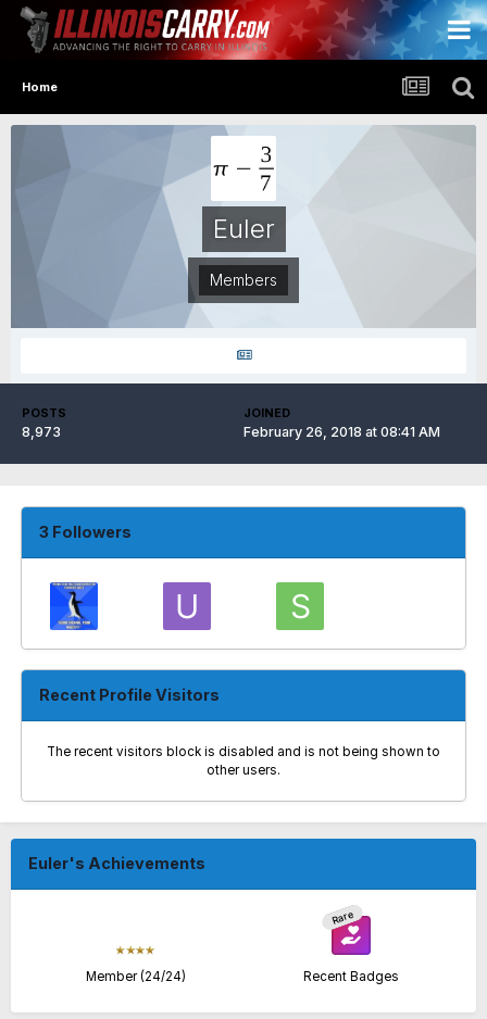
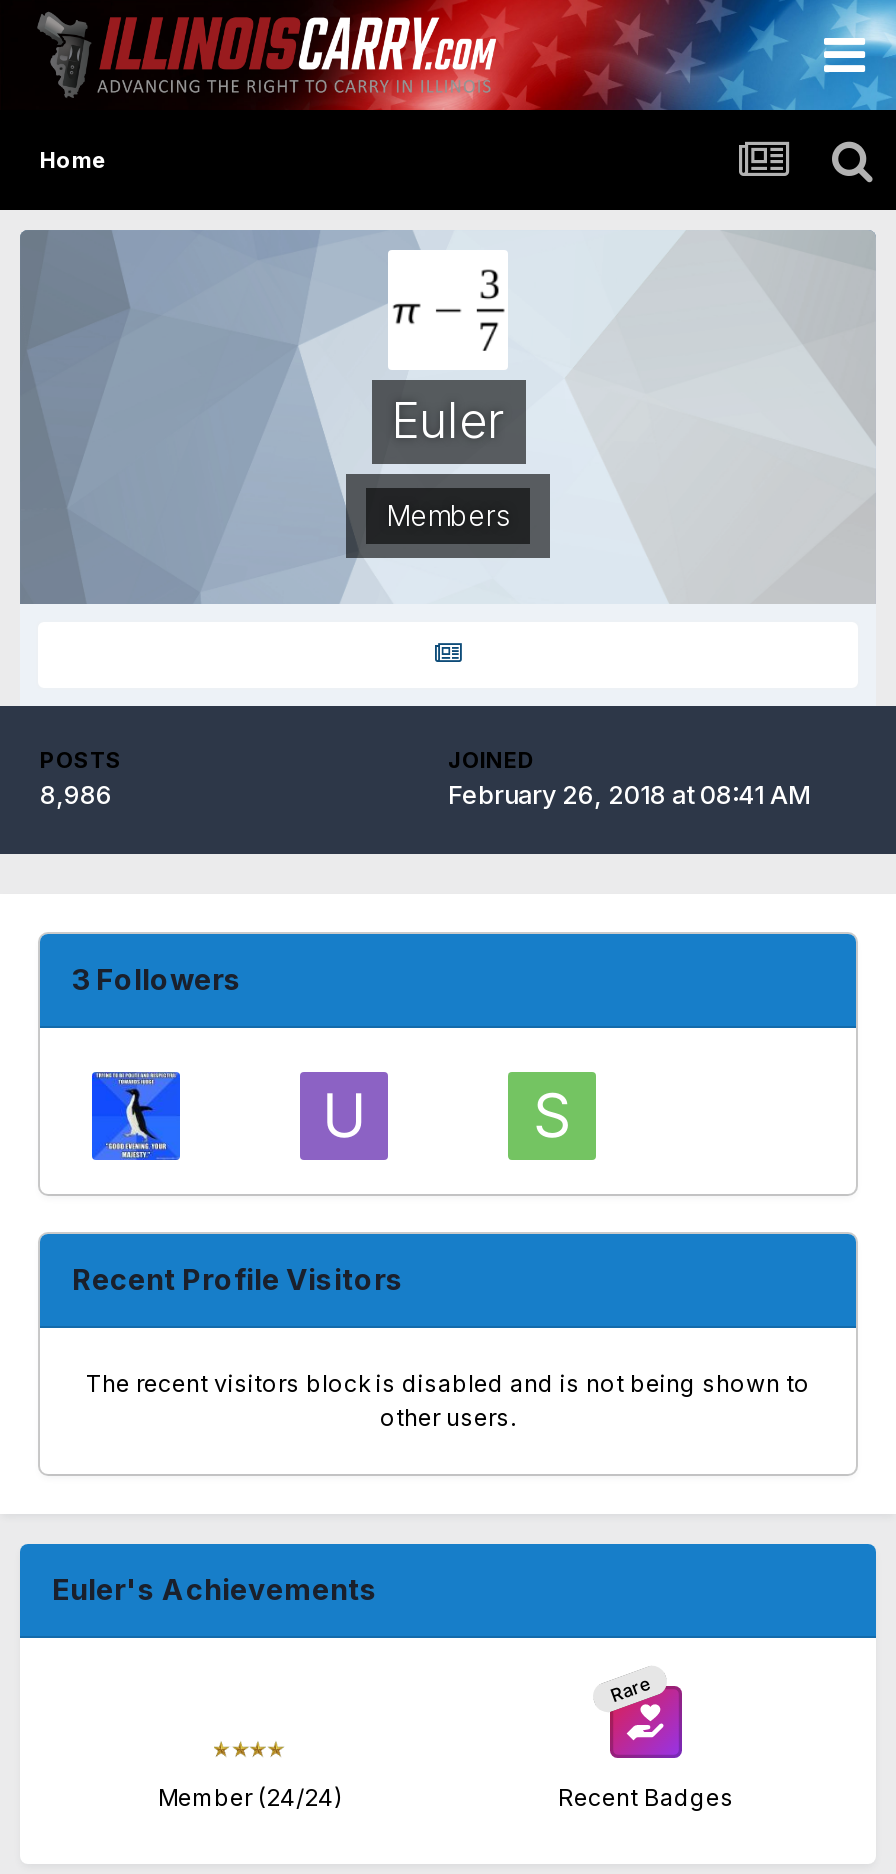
- 8,973
+ 8,986
